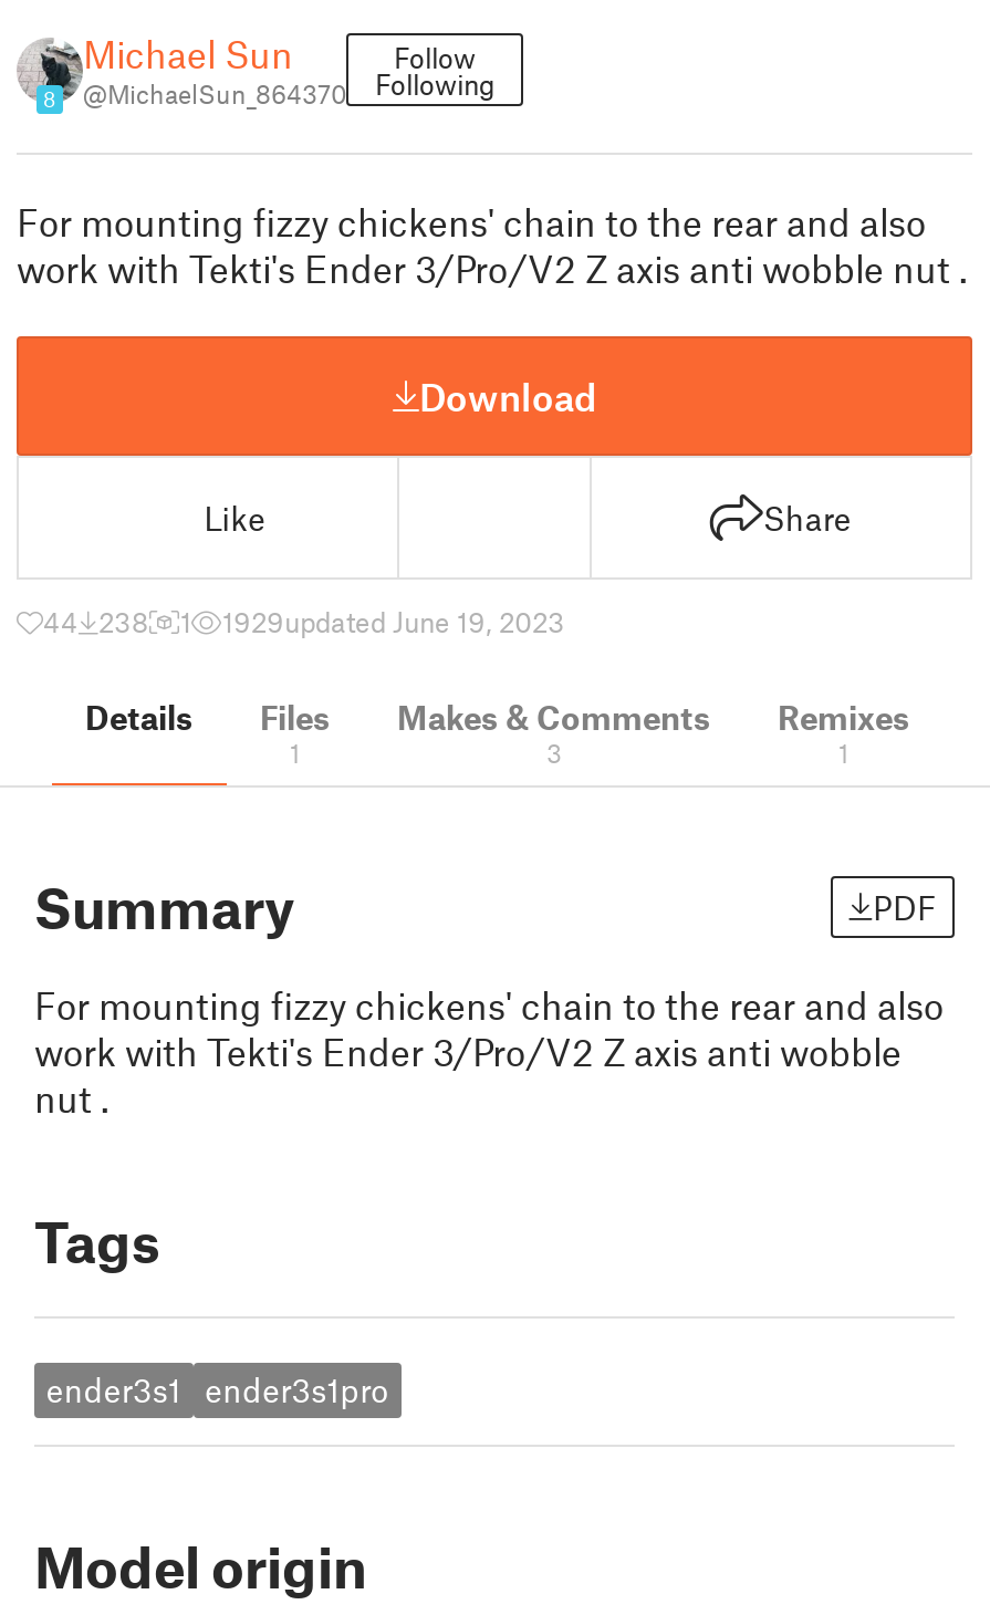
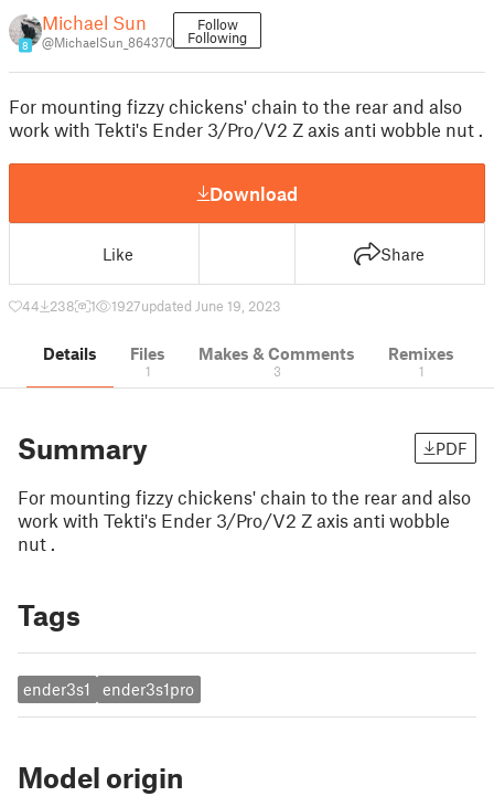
- 44 238 1 1929updated June 19, 2023
+ 44 238 1 1927updated June 19, 2023
